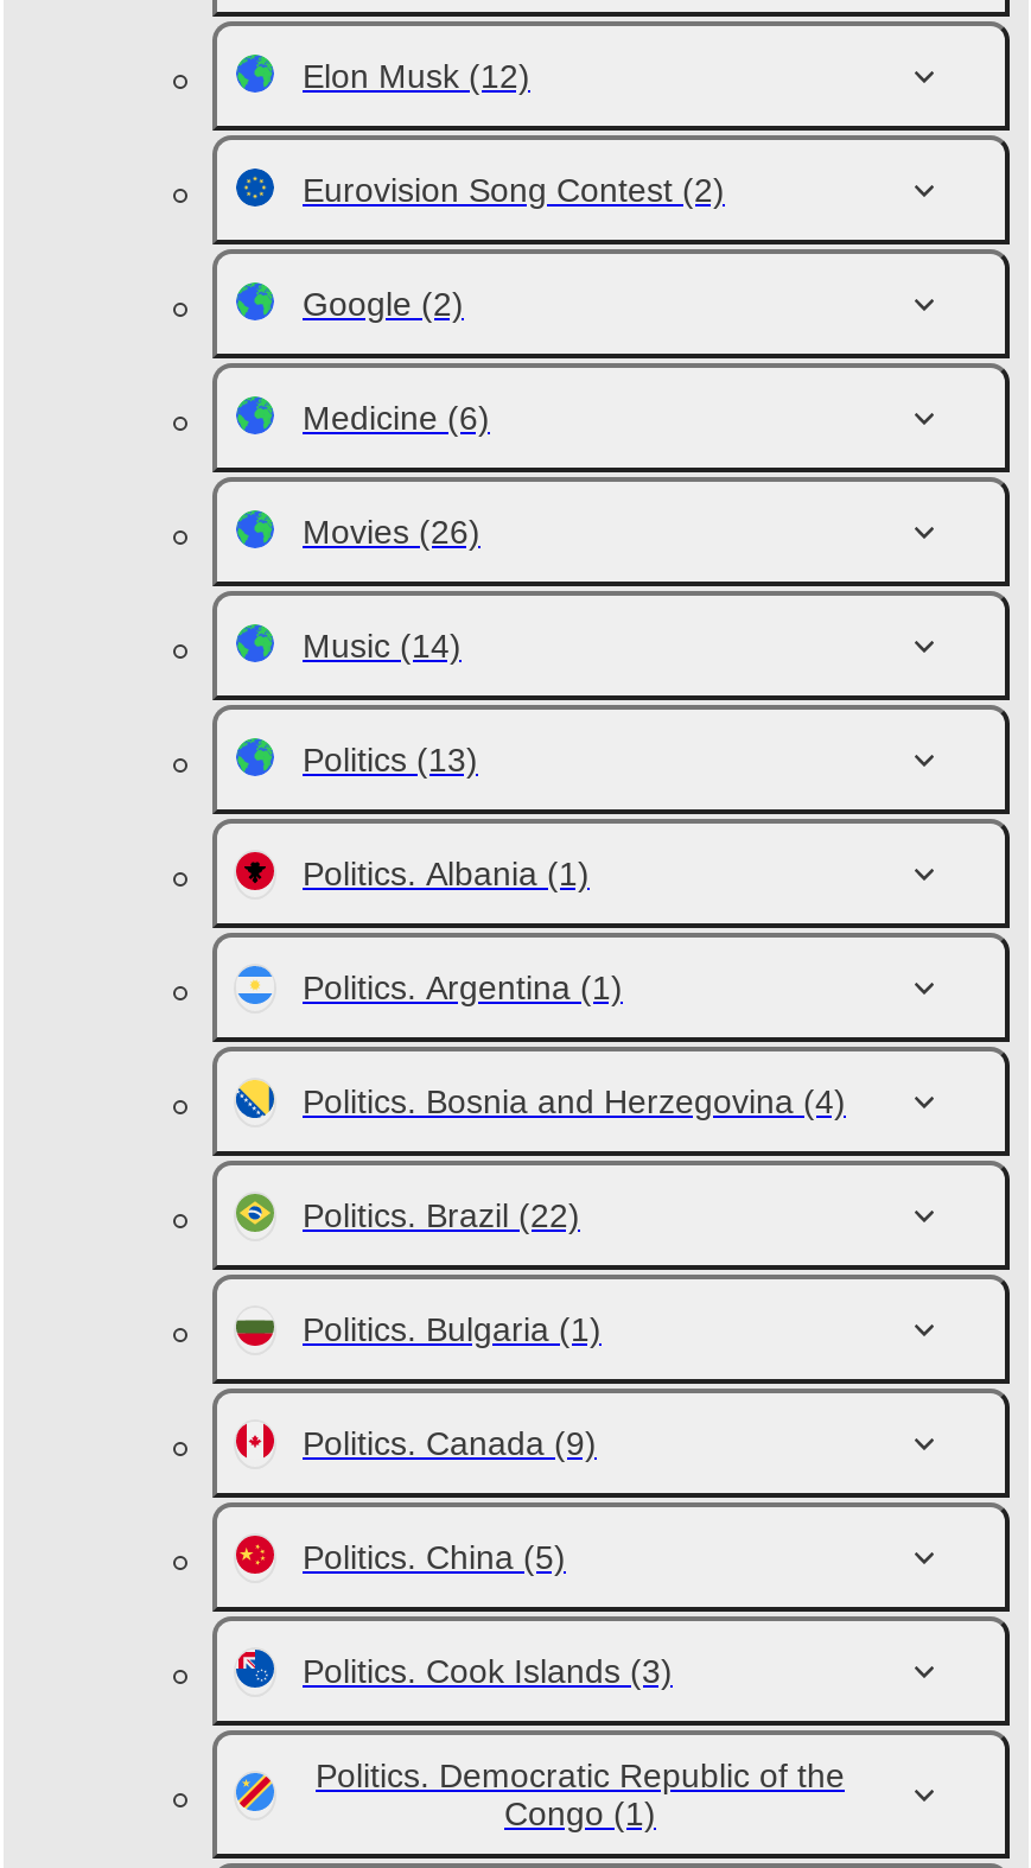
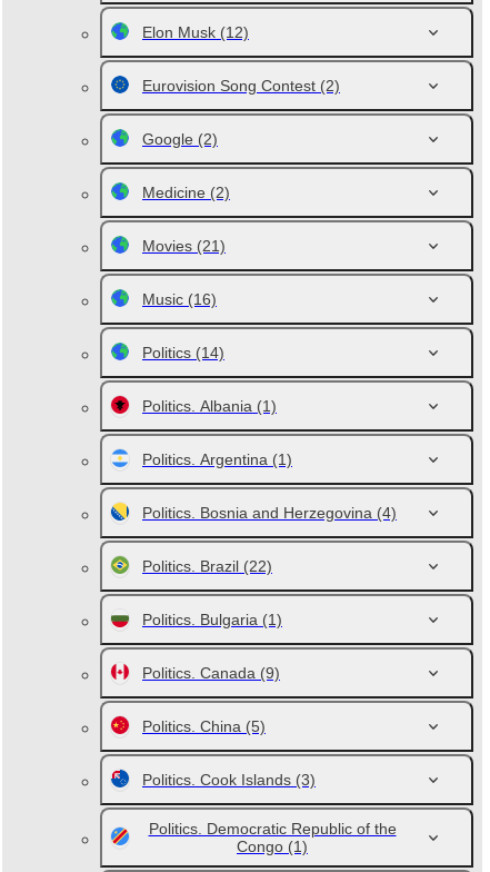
- Medicine (6)
+ Medicine (2)

- Movies (26)
+ Movies (21)

- Music (14)
+ Music (16)

- Politics (13)
+ Politics (14)
